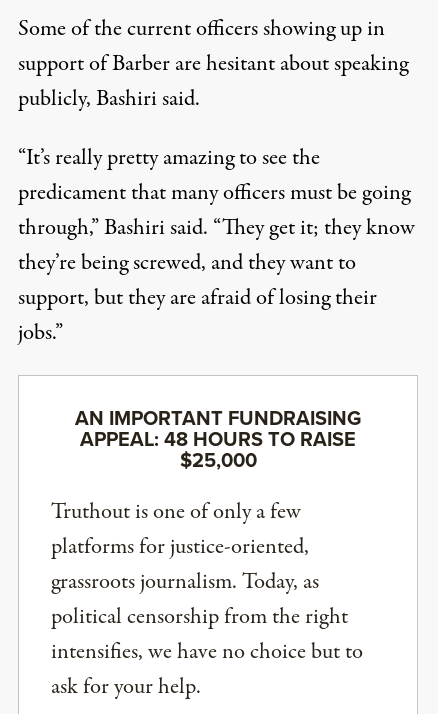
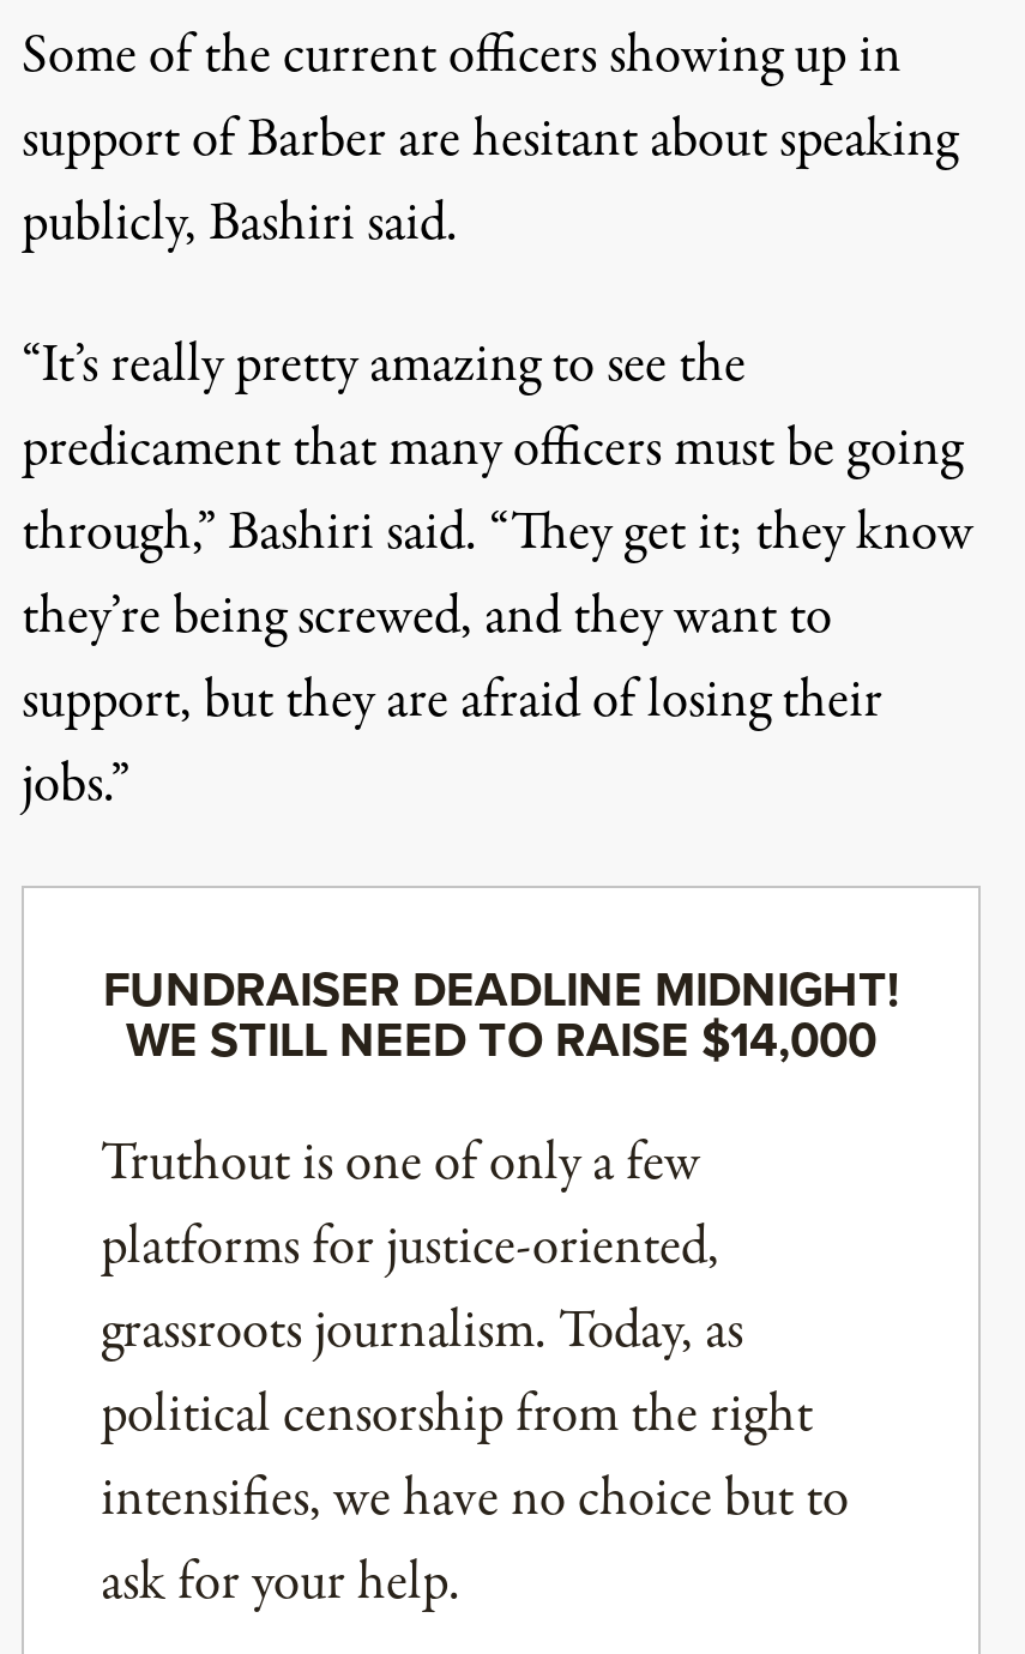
- AN IMPORTANT FUNDRAISING
- APPEAL: 48 HOURS TO RAISE
- $25,000
+ FUNDRAISER DEADLINE MIDNIGHT!
+ WE STILL NEED TO RAISE $14,000
